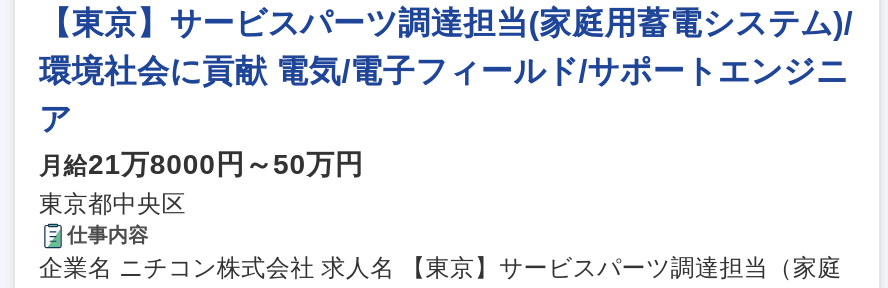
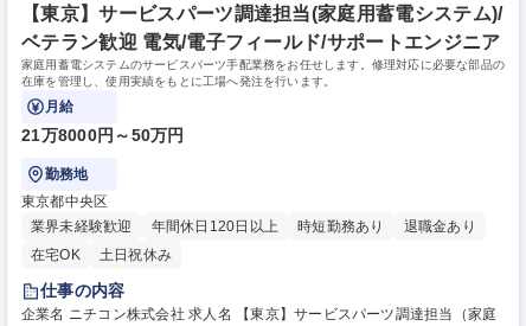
- 環境社会に貢献 電気/電子フィールド/サポートエンジニ
- ア
- 月給21万8000円～50万円
+ ベテラン歓迎 電気/電子フィールド/サポートエンジニア
+ 家庭用蓄電システムのサービスパーツ手配業務をお任せします。修理対応に必要な部品の
+ 在庫を管理し、使用実績をもとに工場へ発注を行います。
+ 月給
+ 21万8000円～50万円
+ 勤務地

- 仕事内容
+ 業界未経験歓迎
+ 年間休日120日以上
+ 時短勤務あり
+ 退職金あり
+ 在宅OK
+ 土日祝休み
+ 仕事の内容
